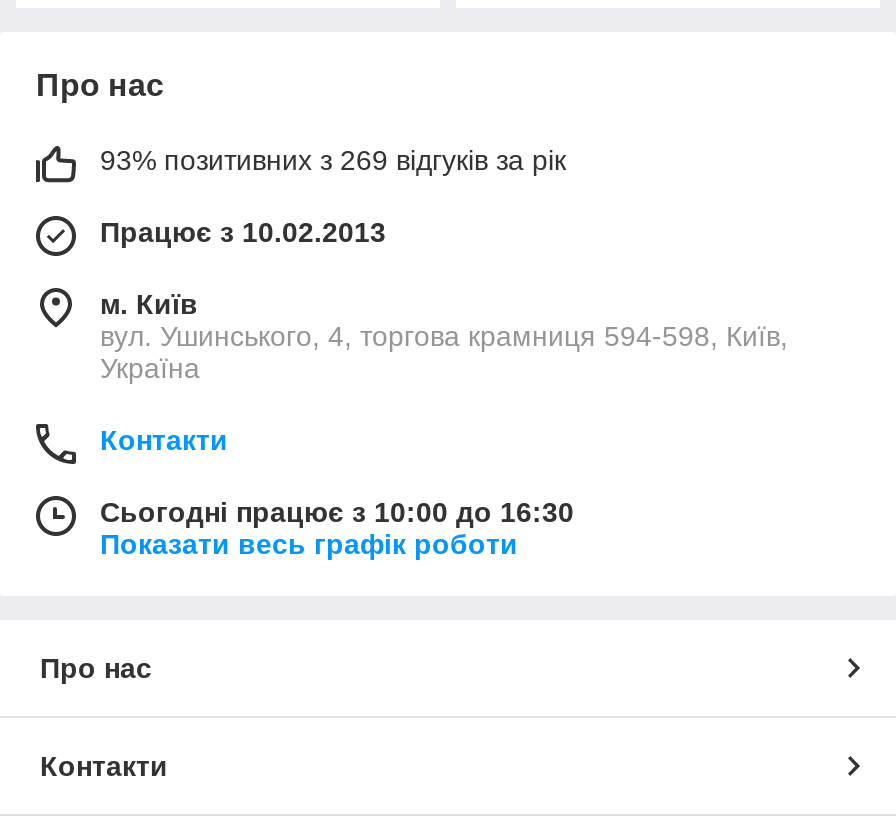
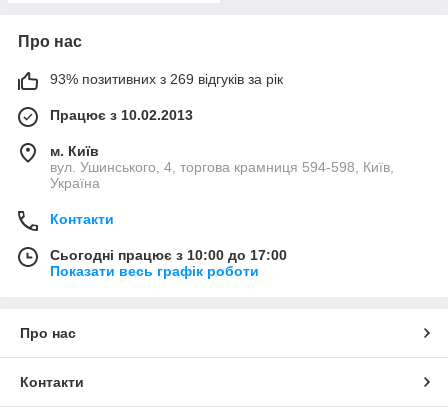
- Сьогодні працює з 10:00 до 16:30
+ Сьогодні працює з 10:00 до 17:00
